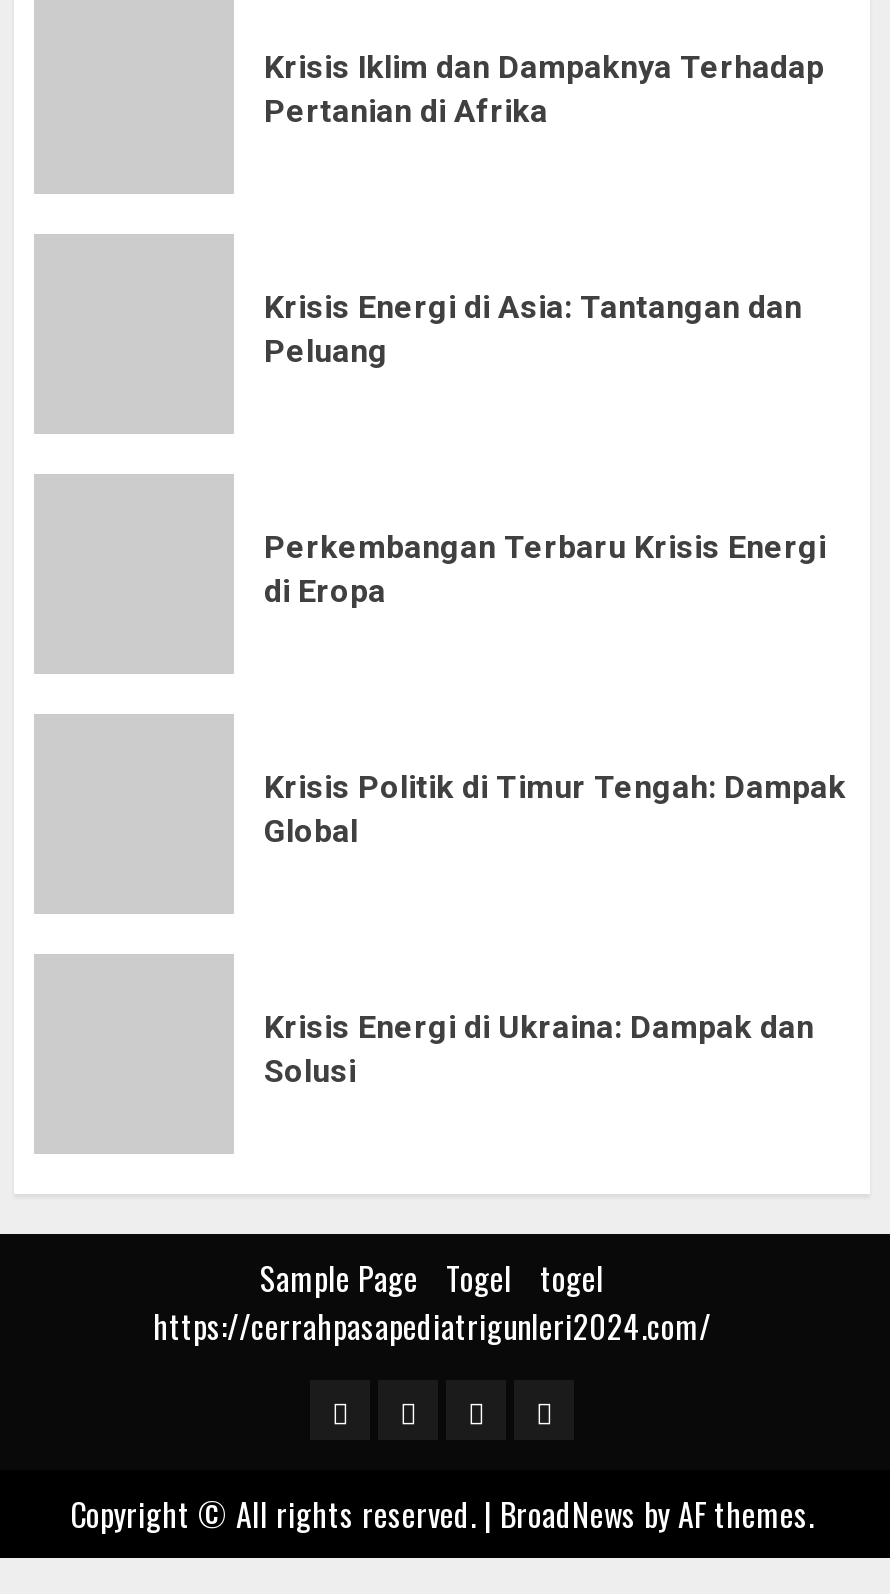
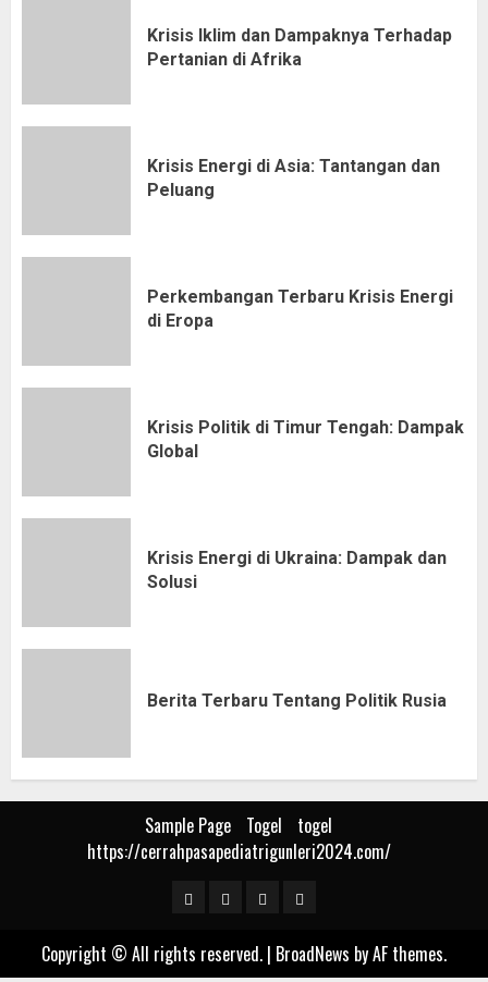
+ Berita Terbaru Tentang Politik Rusia
